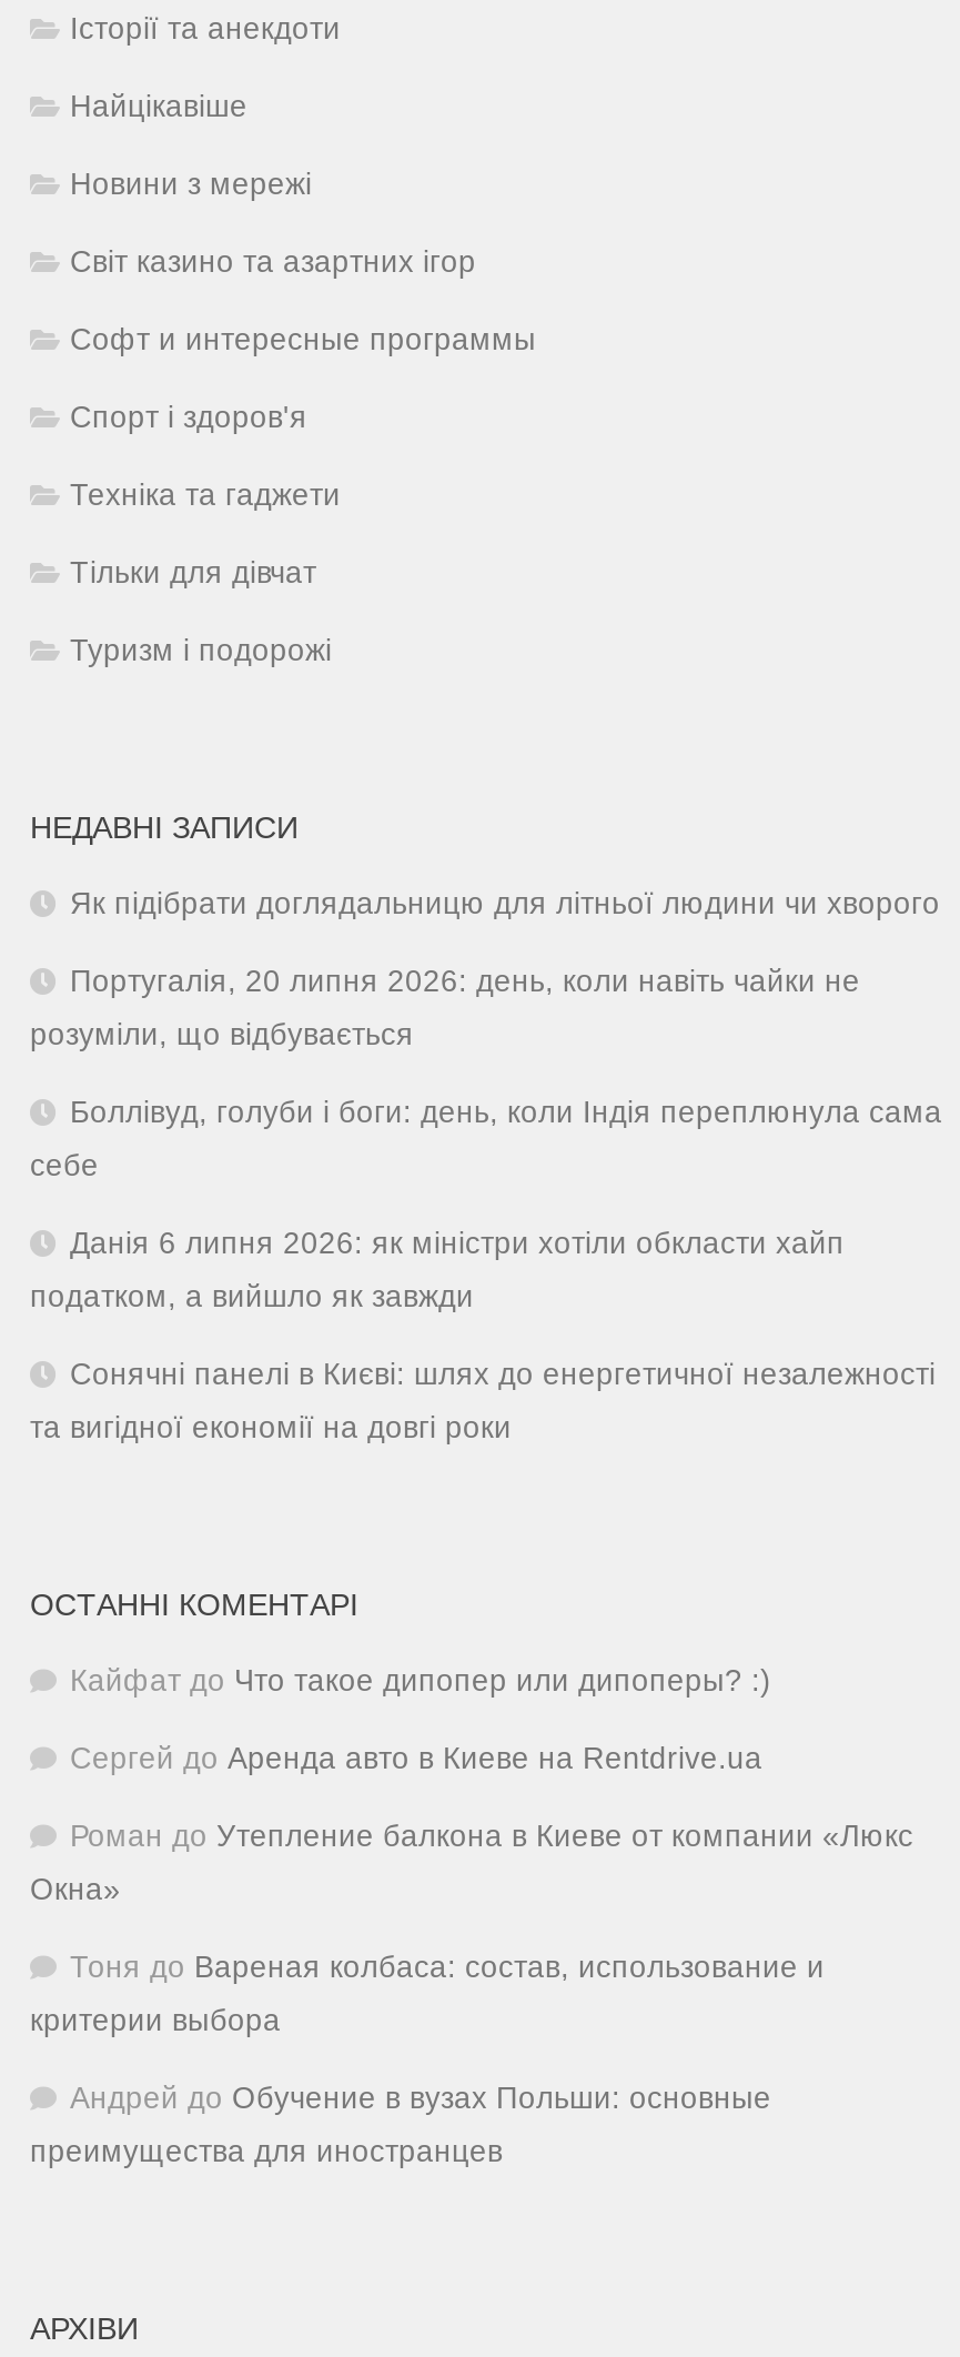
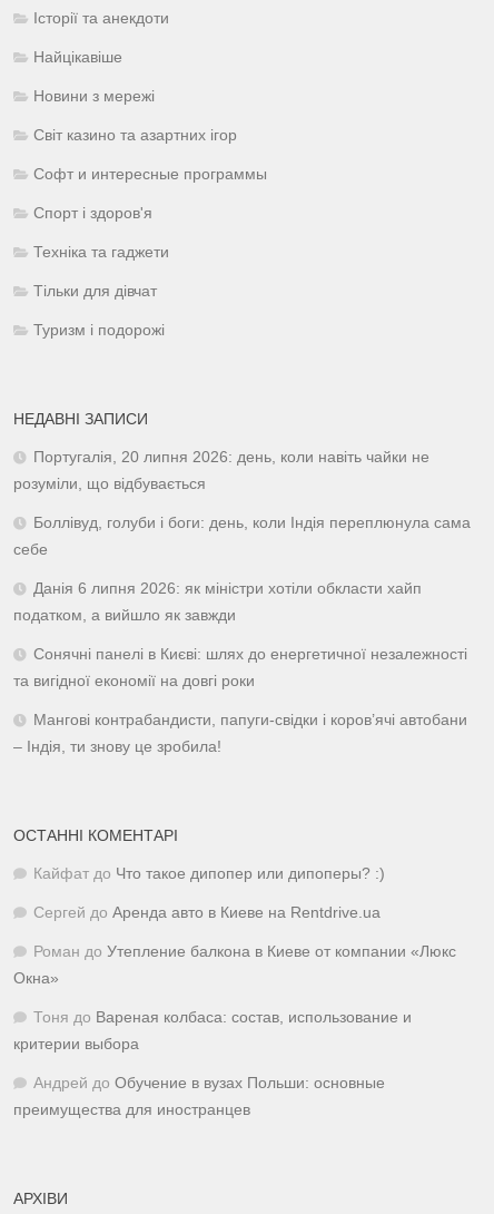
- Як підібрати доглядальницю для літньої людини чи хворого

moved up: Португалія, 20 липня 2026: день, коли навіть чайки не | розуміли, що відбувається | Боллівуд, голуби і боги: день, коли Індія переплюнула сама | себе | Данія 6 липня 2026: як міністри хотіли обкласти хайп | податком, а вийшло як завжди | Сонячні панелі в Києві: шлях до енергетичної незалежності | та вигідної економії на довгі роки

+ Мангові контрабандисти, папуги-свідки і коров’ячі автобани
+ – Індія, ти знову це зробила!
